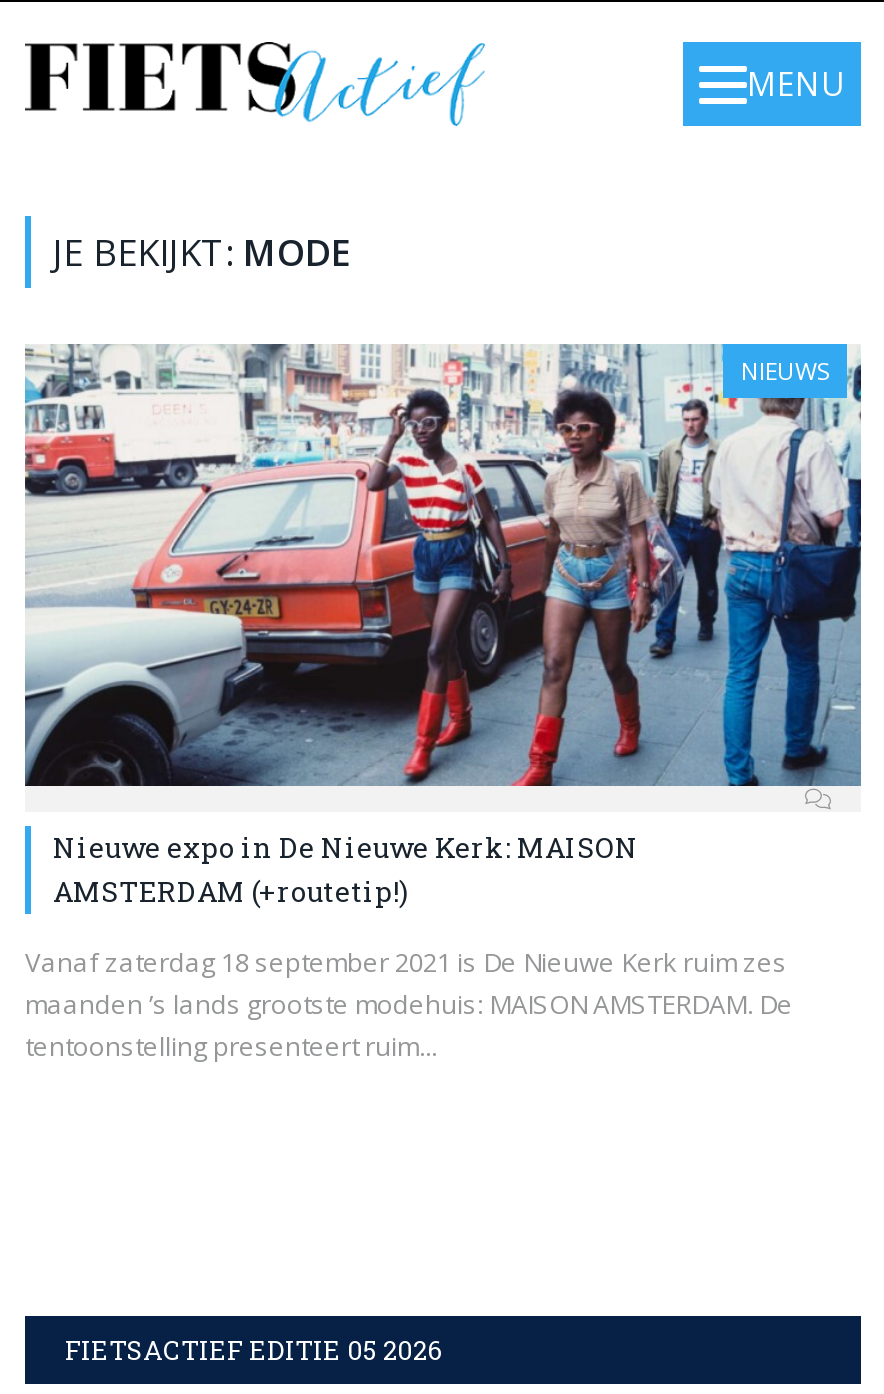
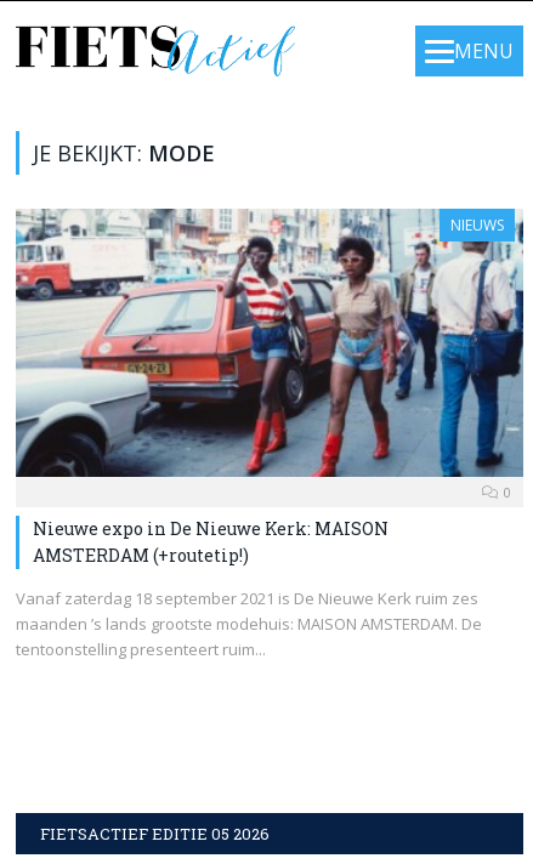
+ 0
